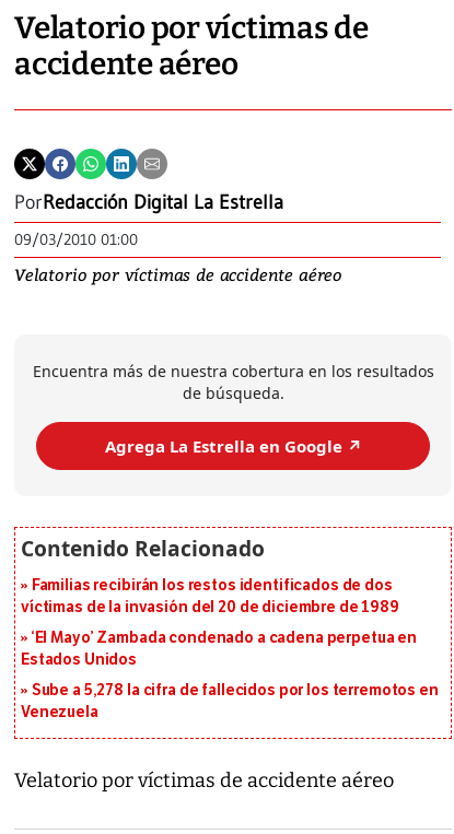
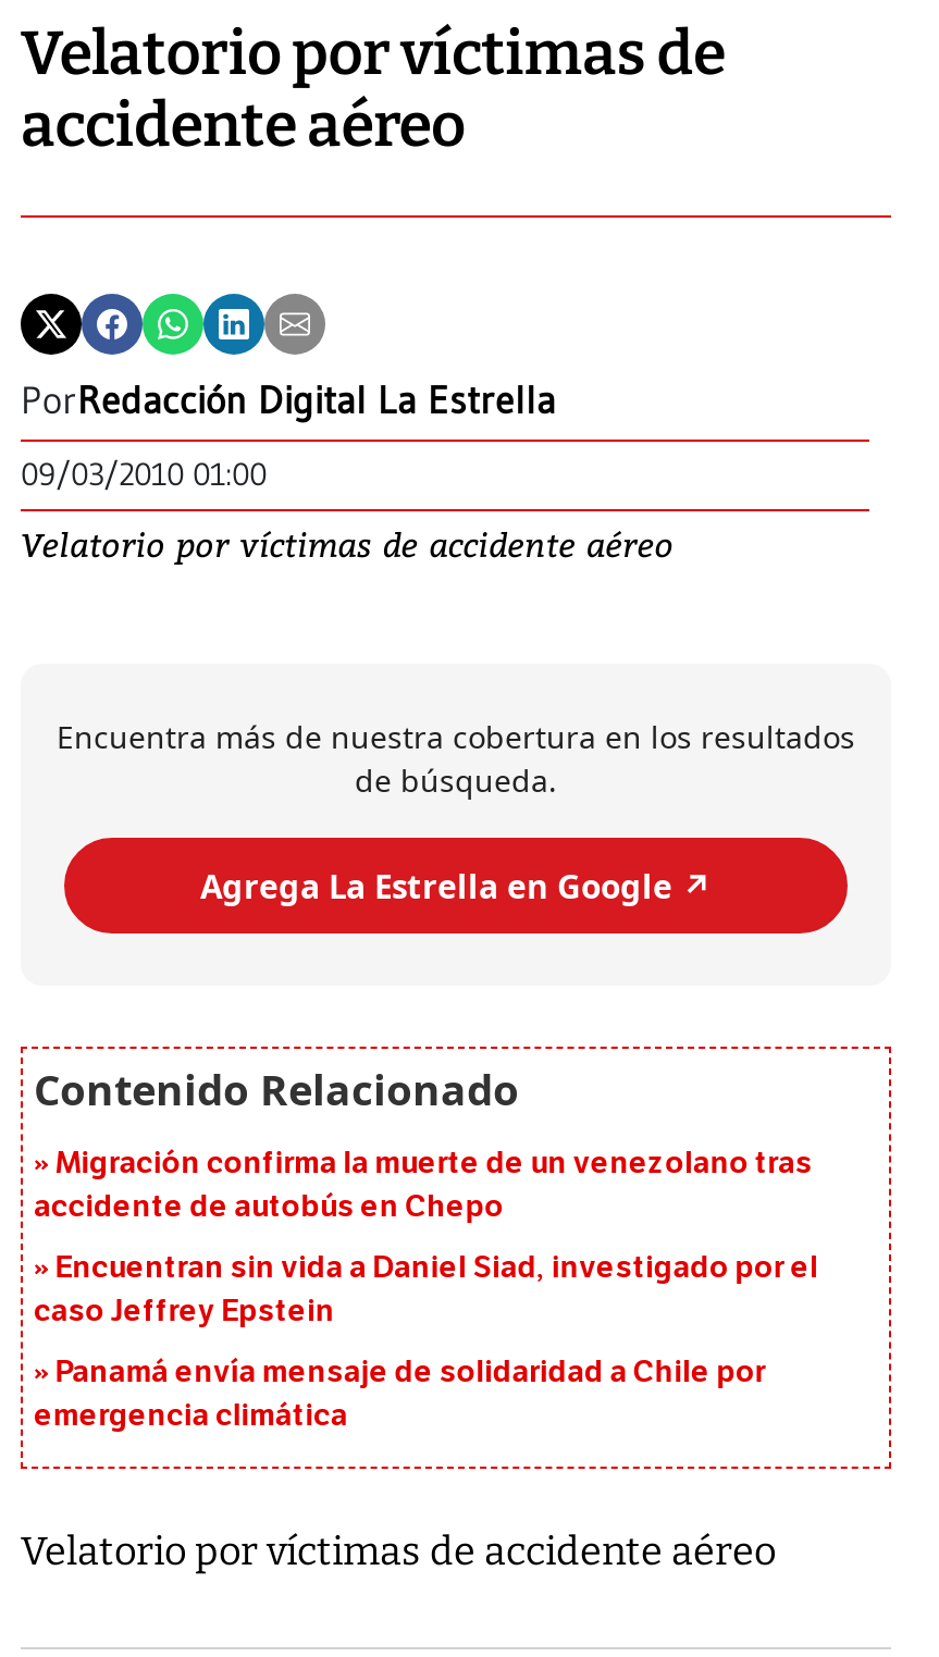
- Familias recibirán los restos identificados de dos
- víctimas de la invasión del 20 de diciembre de 1989
+ Migración confirma la muerte de un venezolano tras
+ accidente de autobús en Chepo

- ‘El Mayo’ Zambada condenado a cadena perpetua en
- Estados Unidos
+ Encuentran sin vida a Daniel Siad, investigado por el
+ caso Jeffrey Epstein

- Sube a 5,278 la cifra de fallecidos por los terremotos en
- Venezuela
+ Panamá envía mensaje de solidaridad a Chile por
+ emergencia climática
